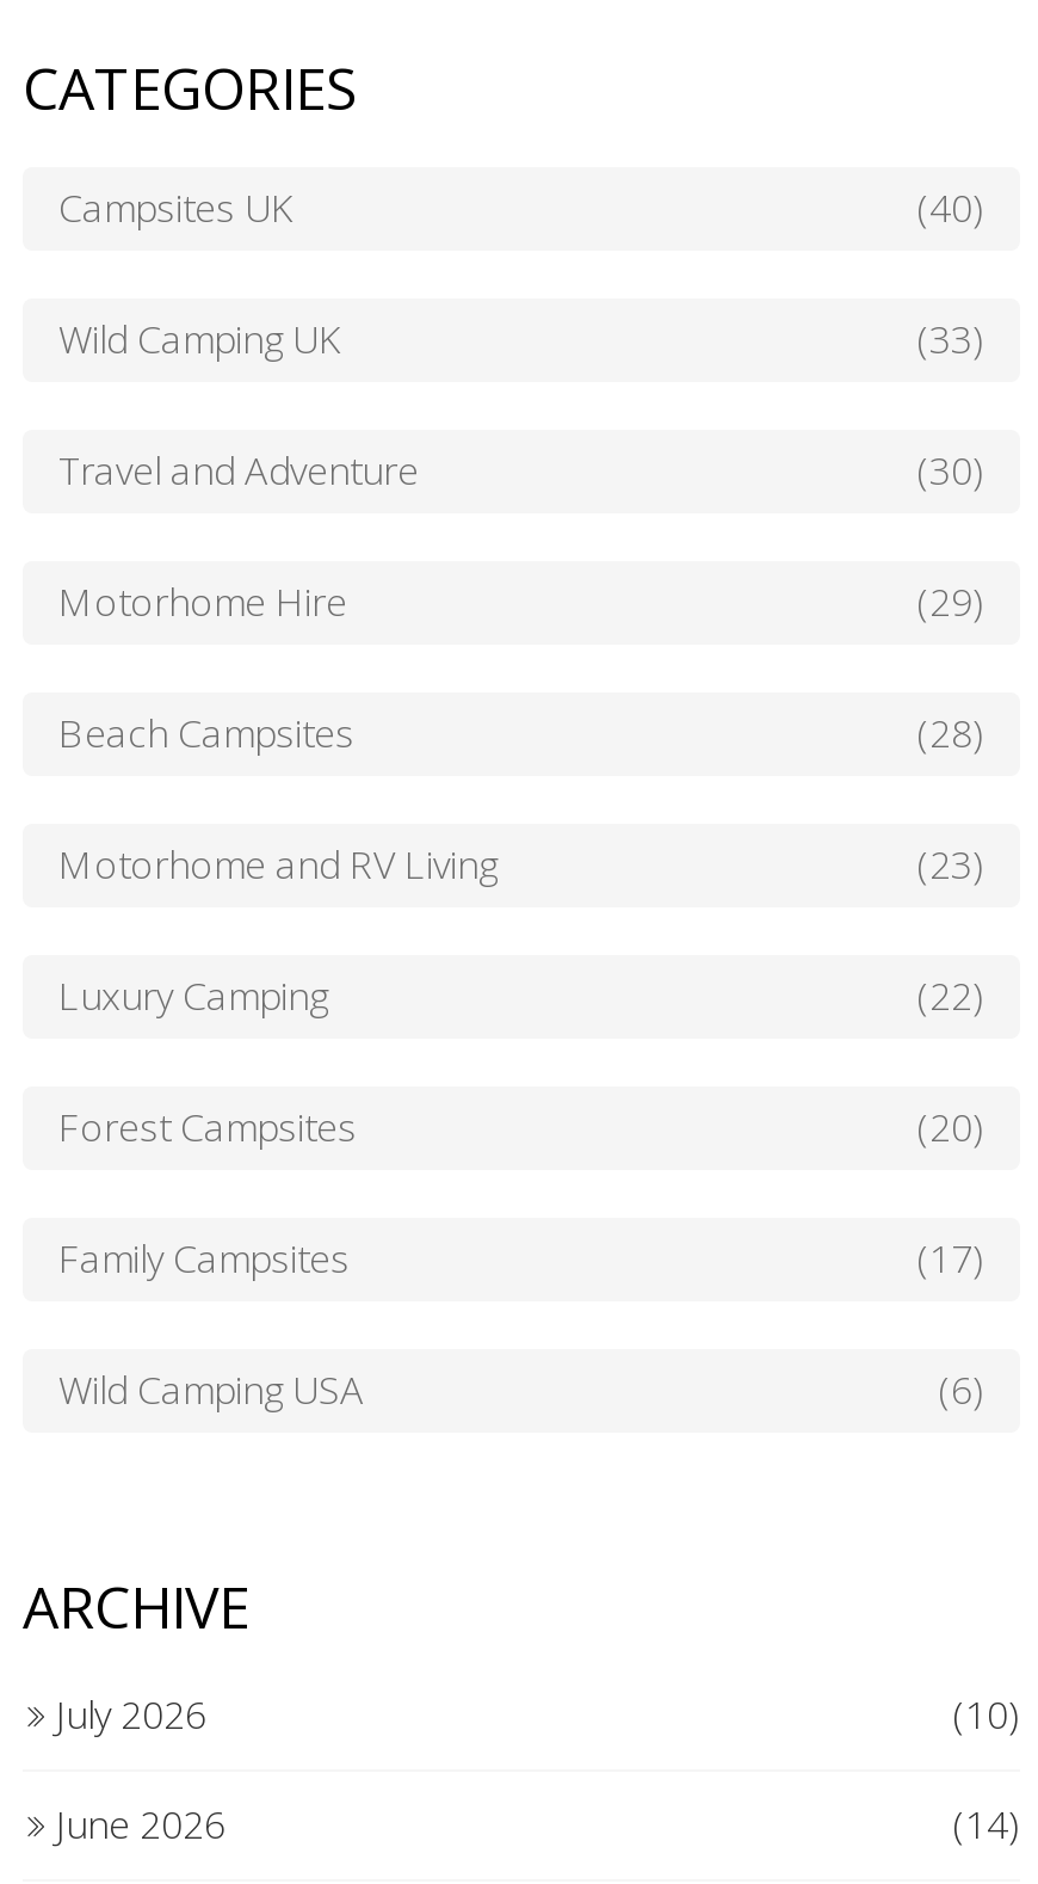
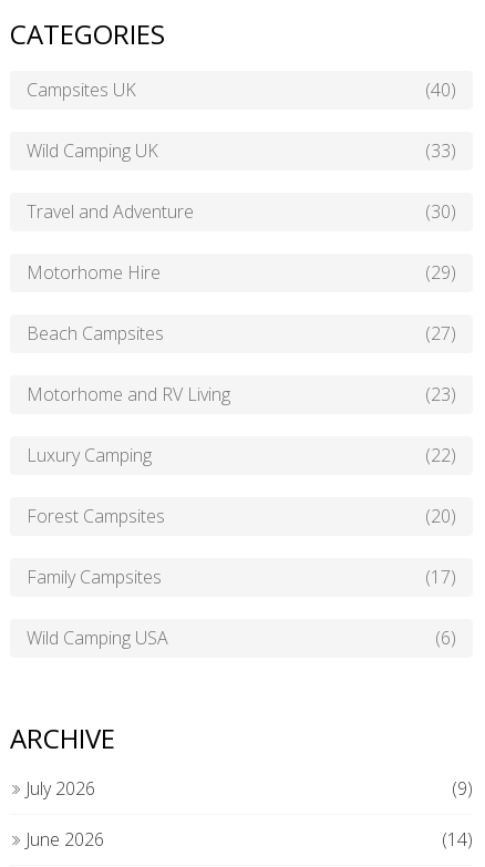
- (28)
+ (27)

- (10)
+ (9)
